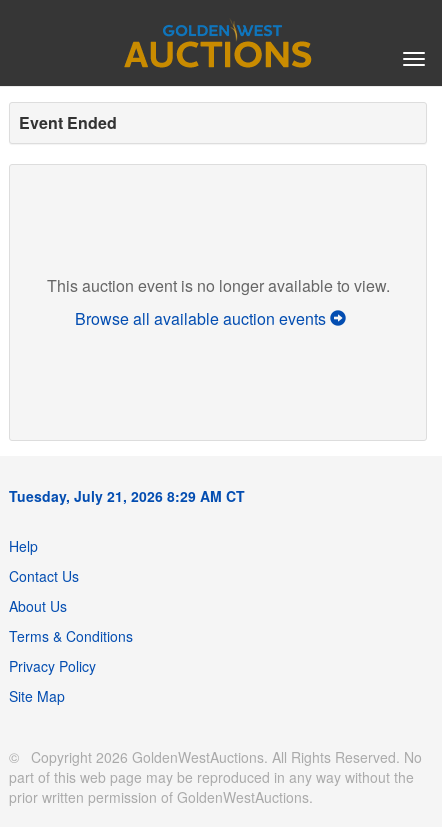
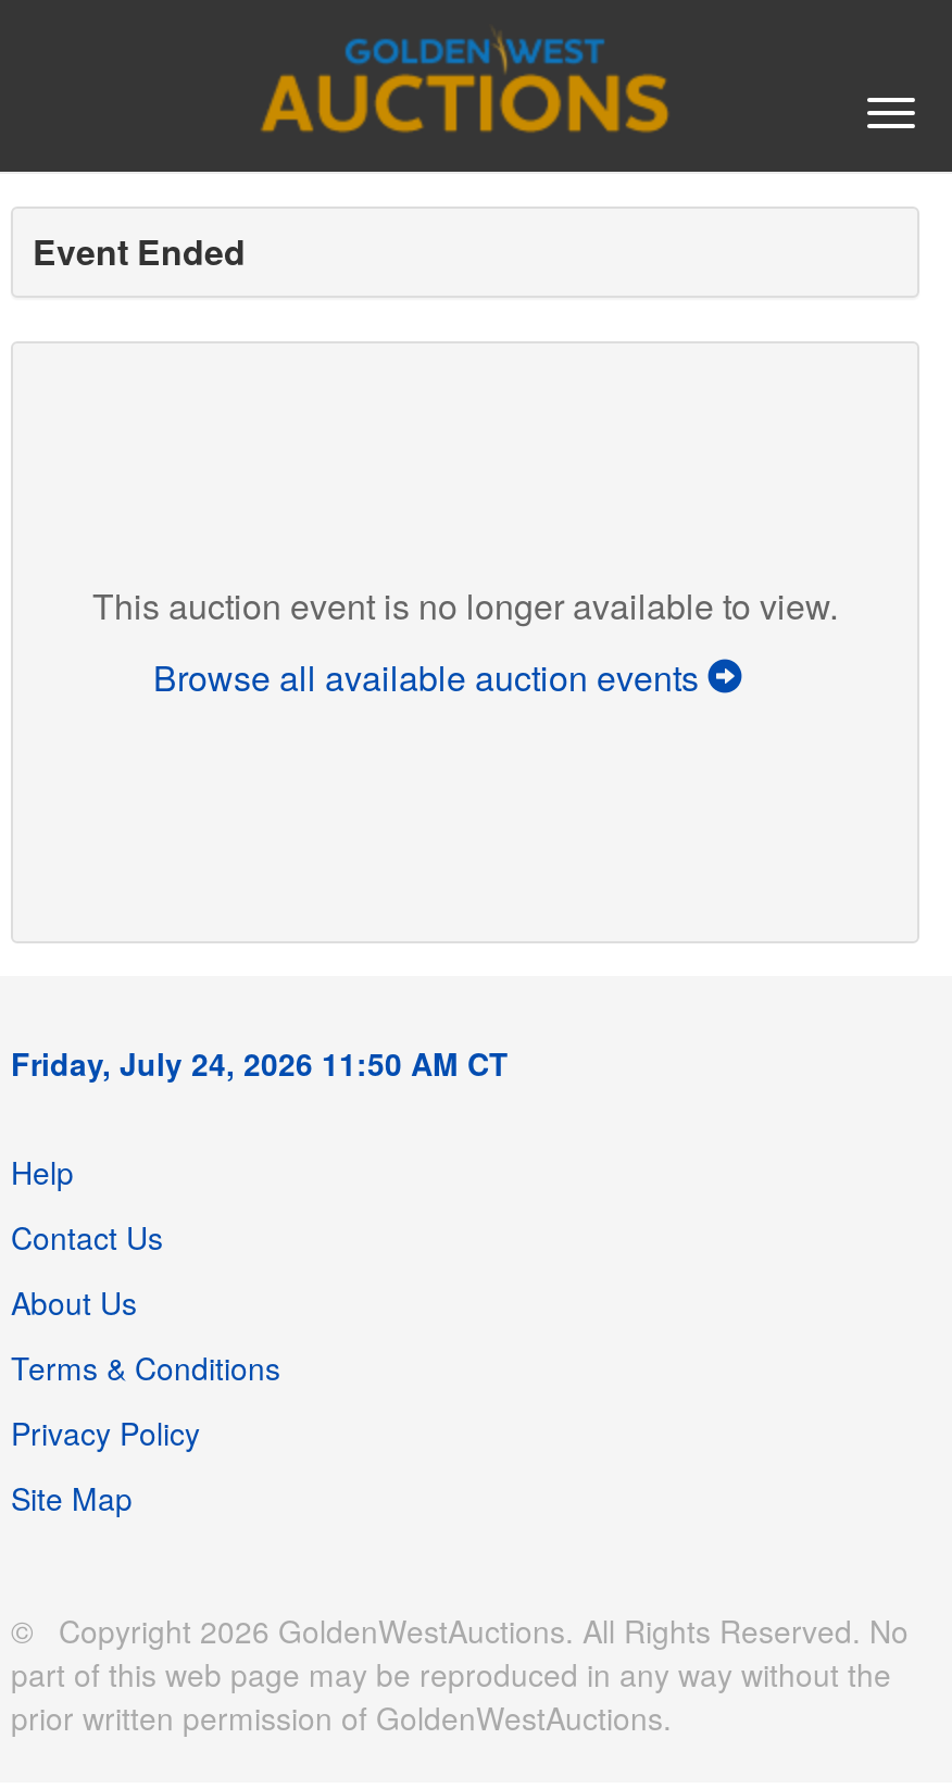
- Tuesday, July 21, 2026 8:29 AM CT
+ Friday, July 24, 2026 11:50 AM CT
